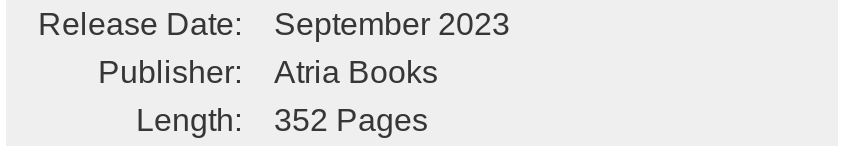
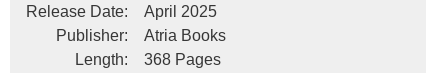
- Release Date: September 2023
+ Release Date: April 2025

- Length: 352 Pages
+ Length: 368 Pages
